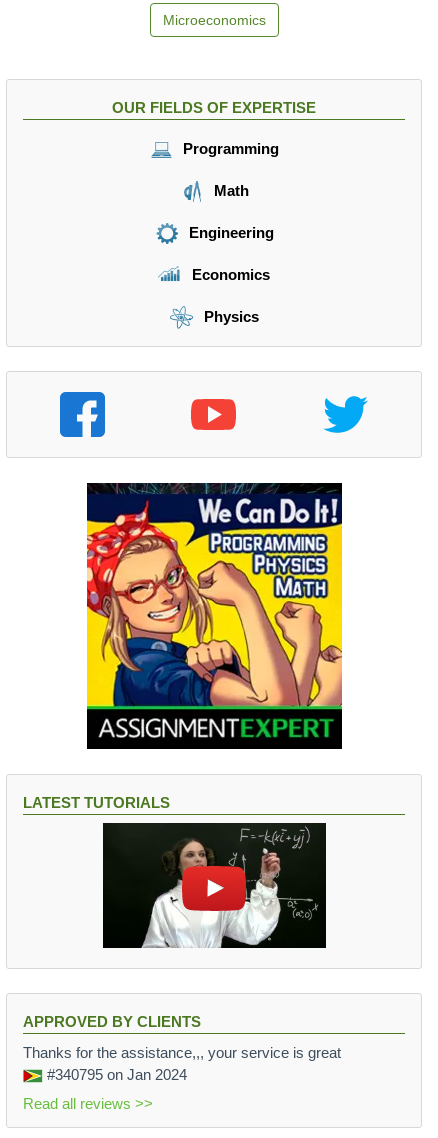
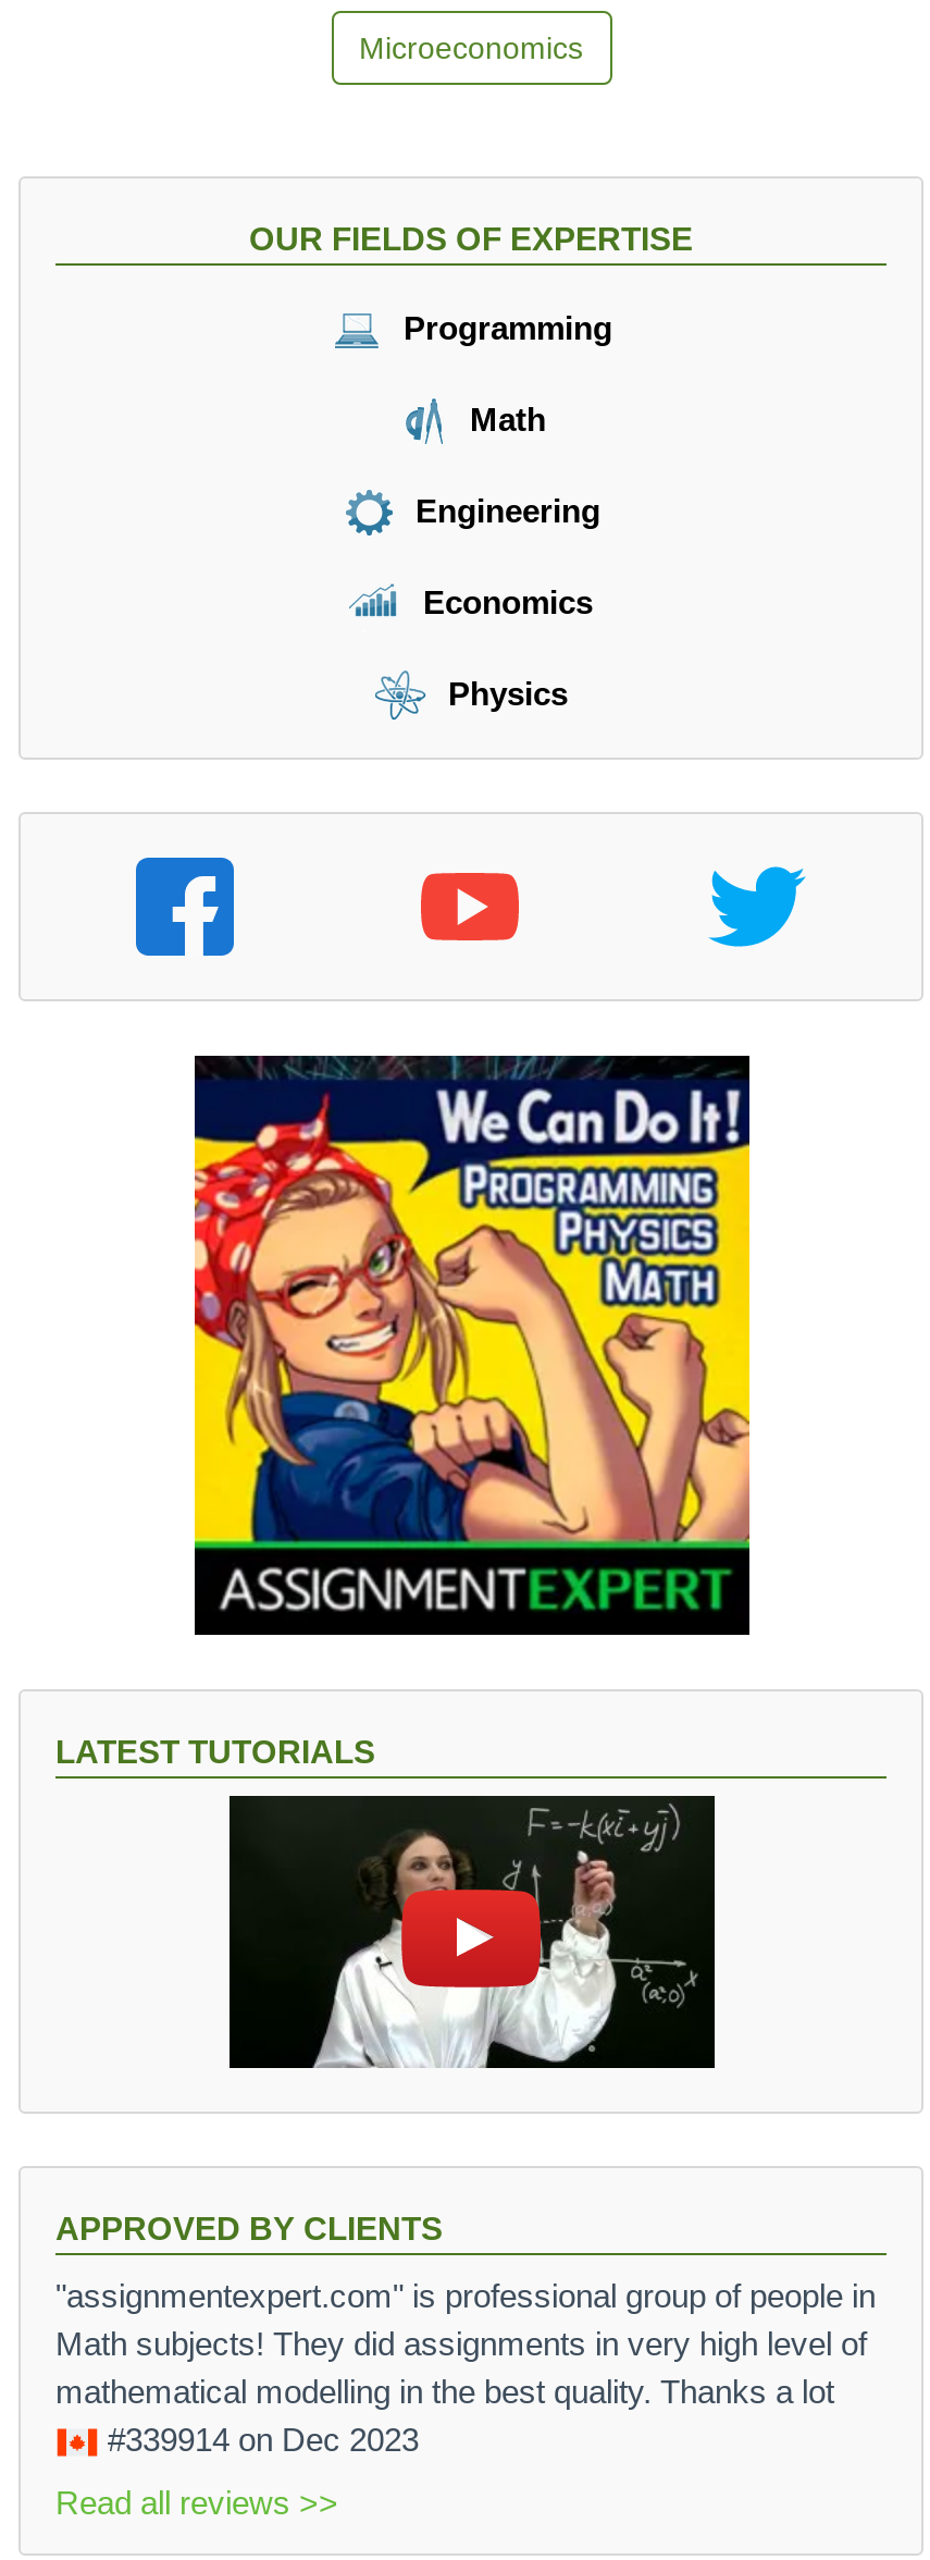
- Thanks for the assistance,,, your service is great
- #340795 on Jan 2024
+ "assignmentexpert.com" is professional group of people in
+ Math subjects! They did assignments in very high level of
+ mathematical modelling in the best quality. Thanks a lot
+ #339914 on Dec 2023
